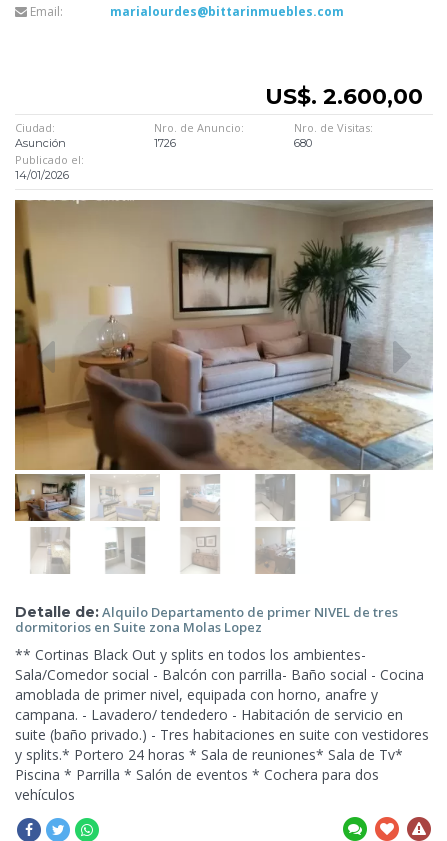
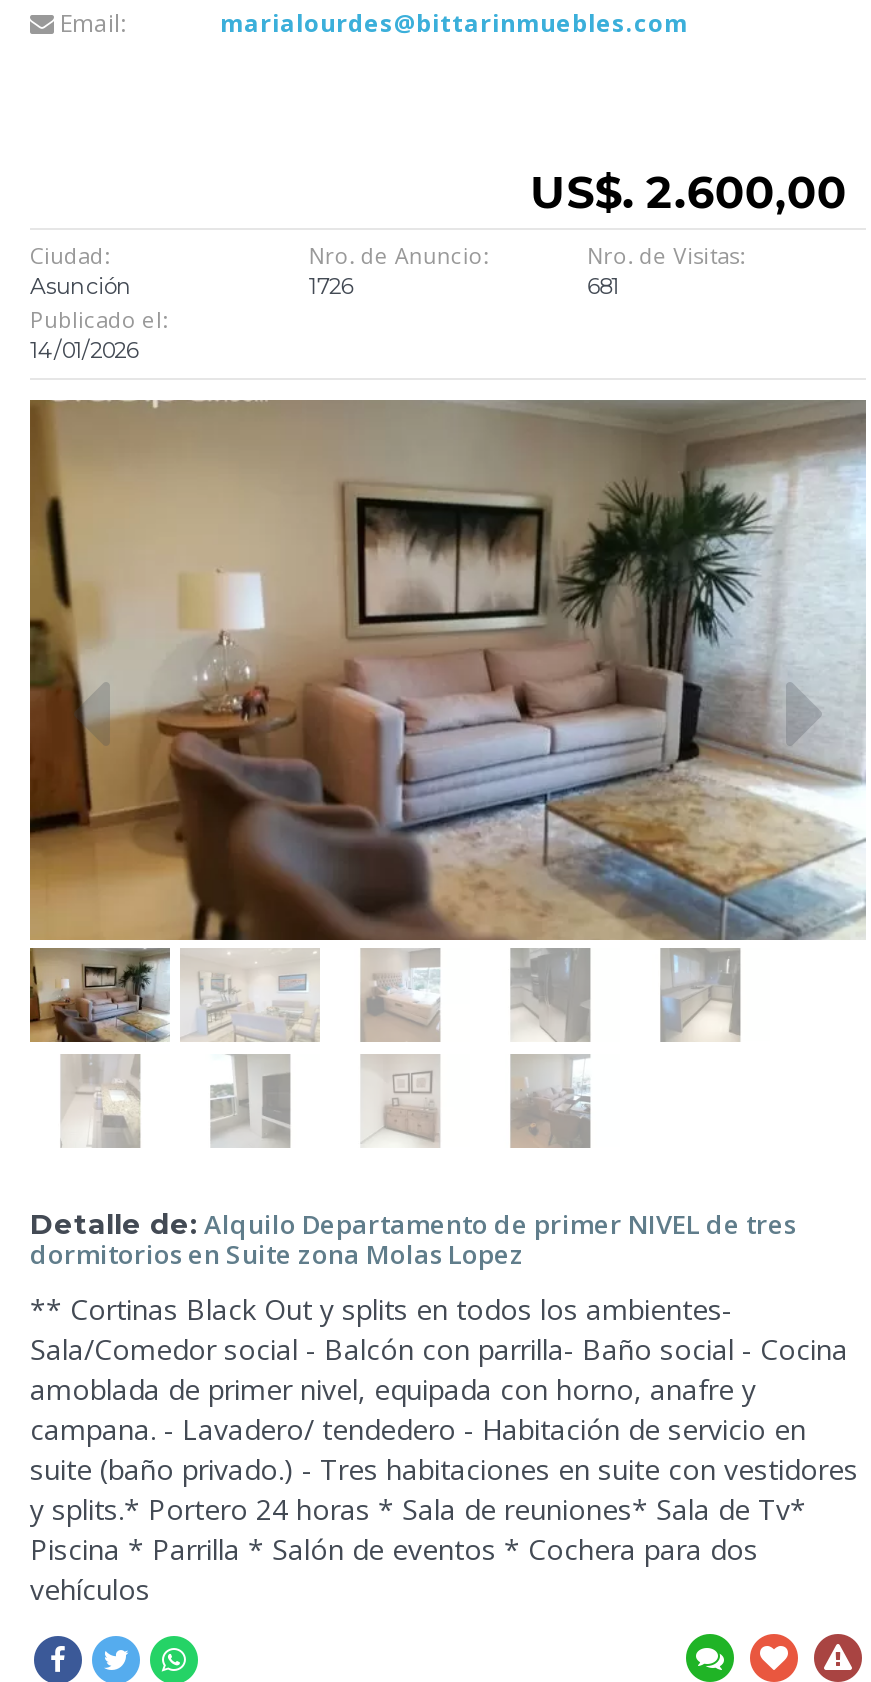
- 680
+ 681
